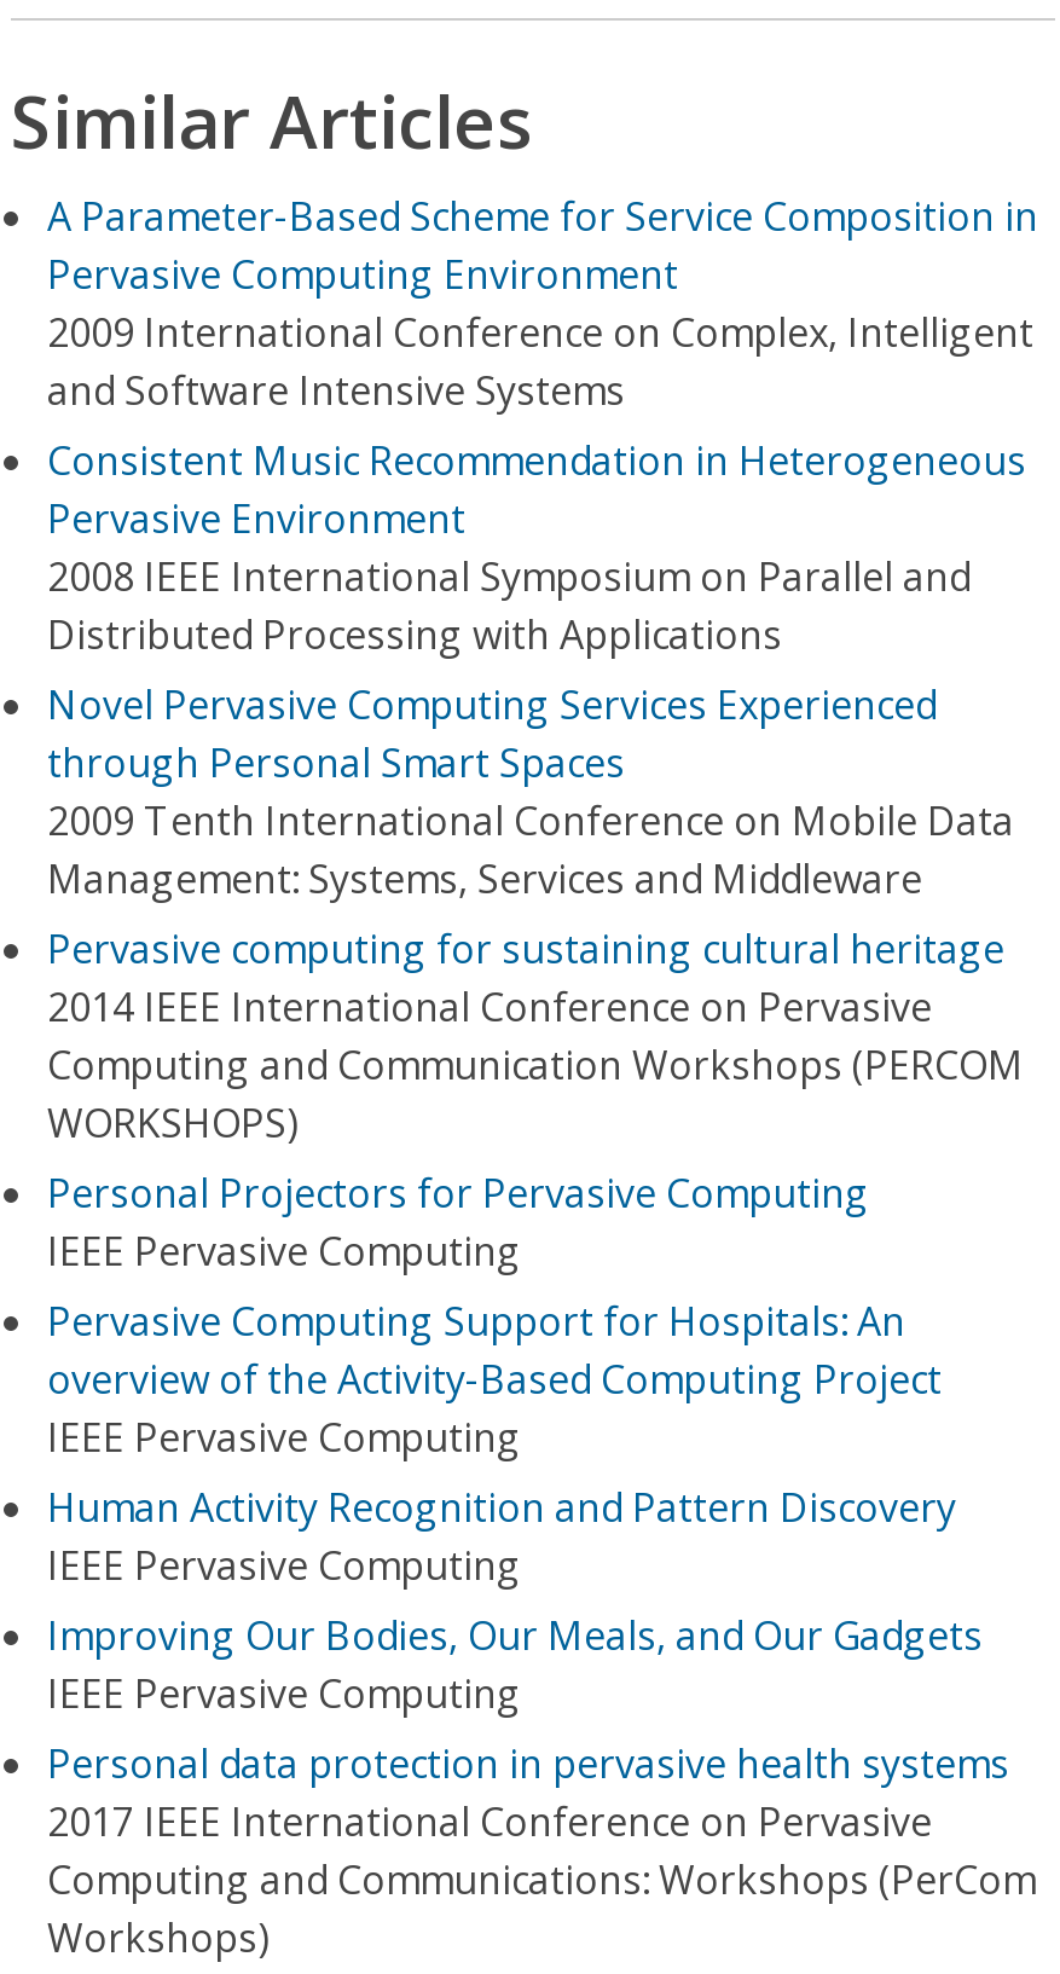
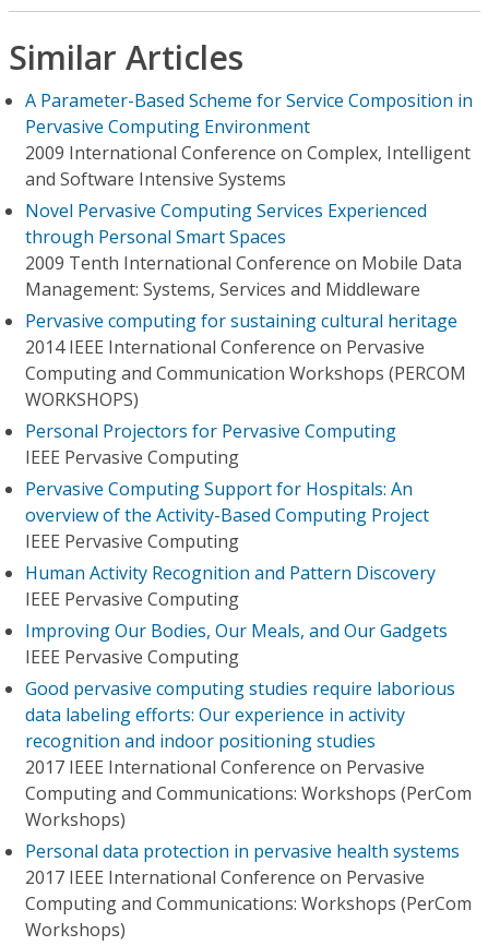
- Consistent Music Recommendation in Heterogeneous
- Pervasive Environment
- 2008 IEEE International Symposium on Parallel and
- Distributed Processing with Applications

moved up: Novel Pervasive Computing Services Experienced | through Personal Smart Spaces | 2009 Tenth International Conference on Mobile Data | ... | Improving Our Bodies, Our Meals, and Our Gadgets | IEEE Pervasive Computing

+ Good pervasive computing studies require laborious
+ data labeling efforts: Our experience in activity
+ recognition and indoor positioning studies
+ 2017 IEEE International Conference on Pervasive
+ Computing and Communications: Workshops (PerCom
+ Workshops)
